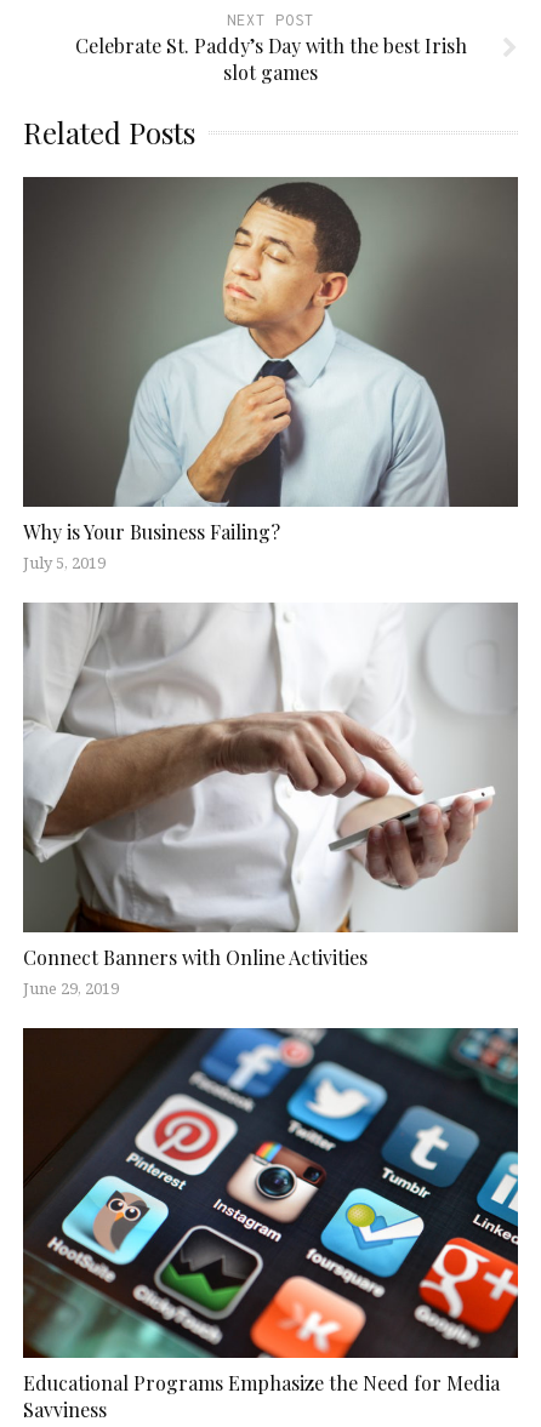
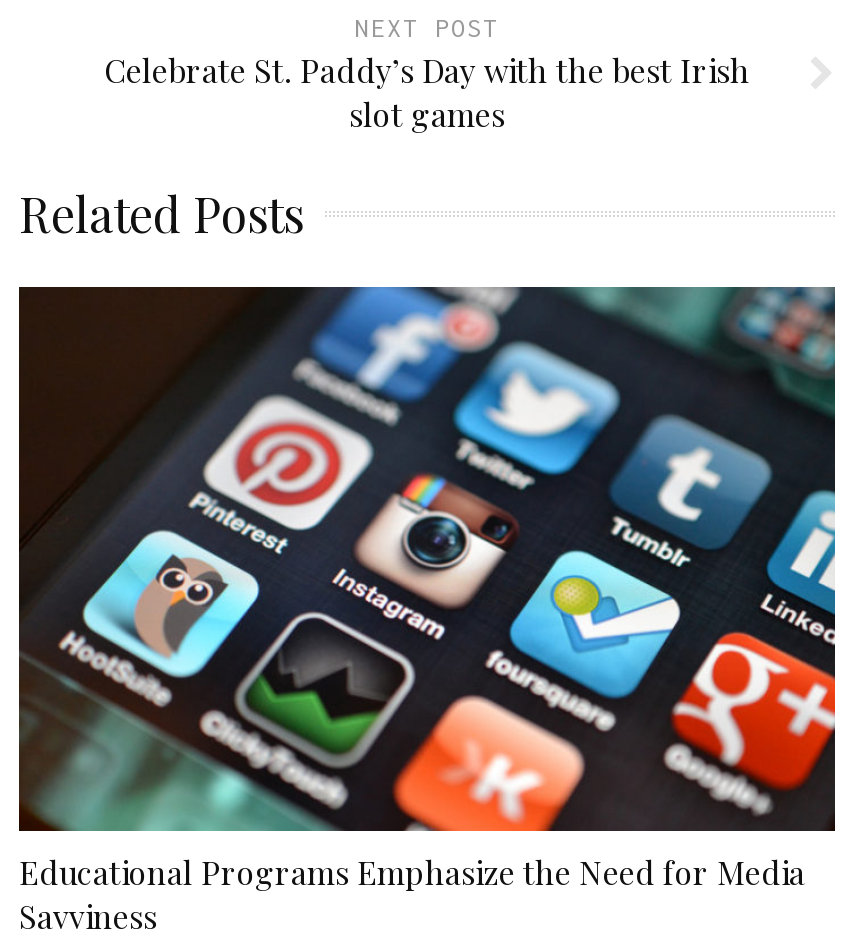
- [image]
- Why is Your Business Failing?
- July 5, 2019

- [image]
- Connect Banners with Online Activities
- June 29, 2019
